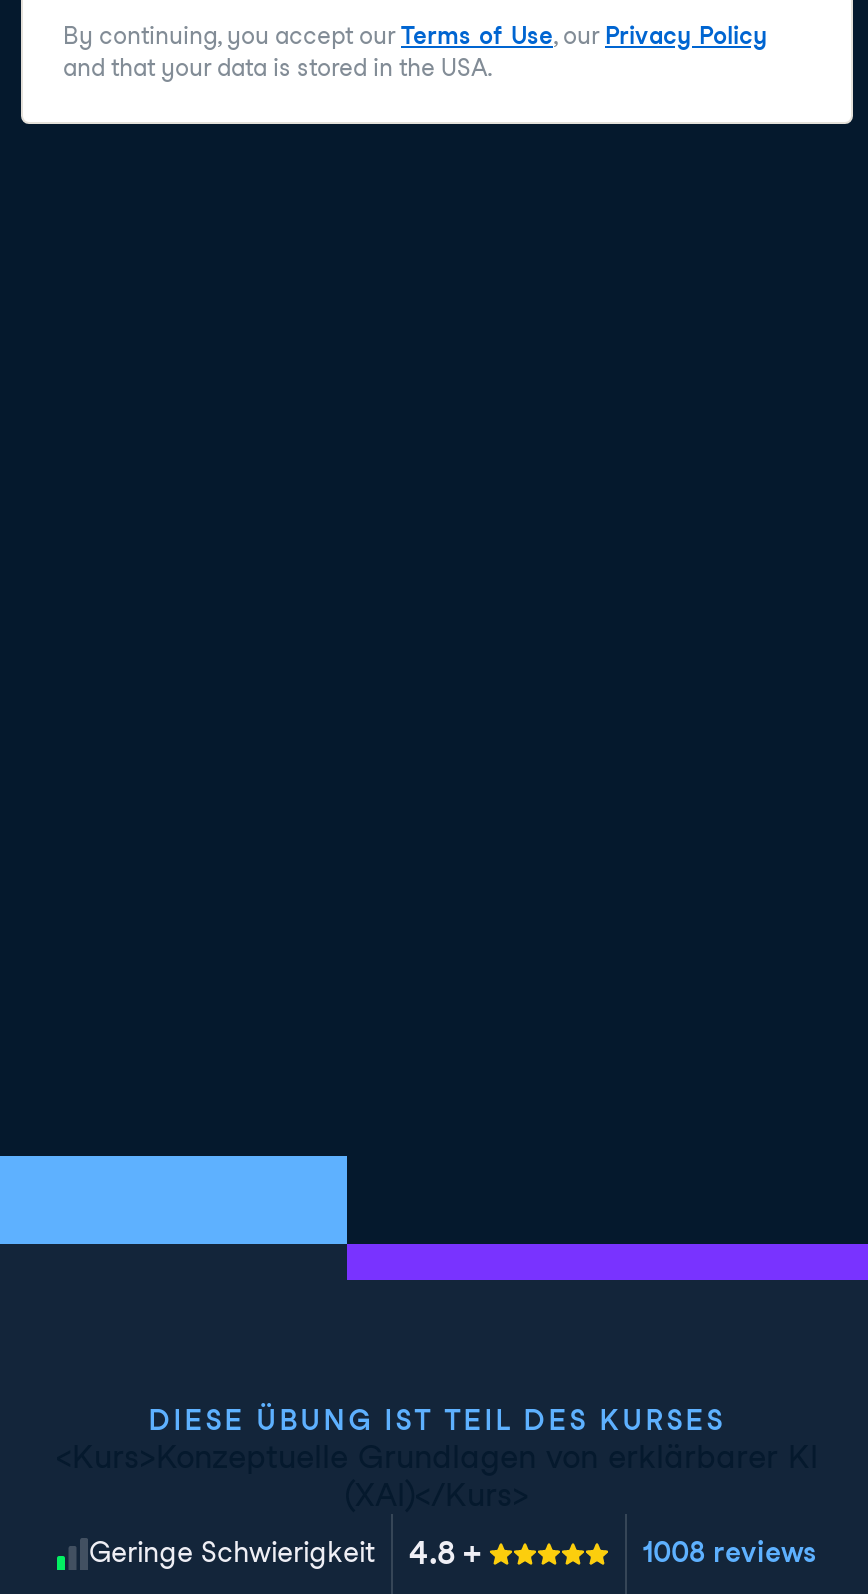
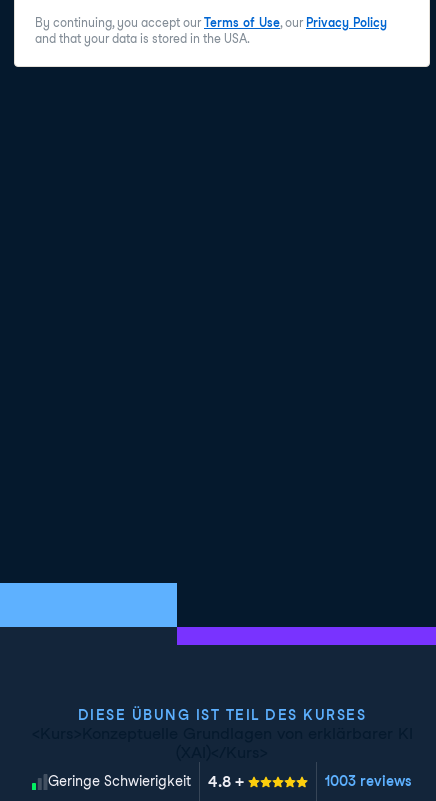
- 1008 reviews
+ 1003 reviews
